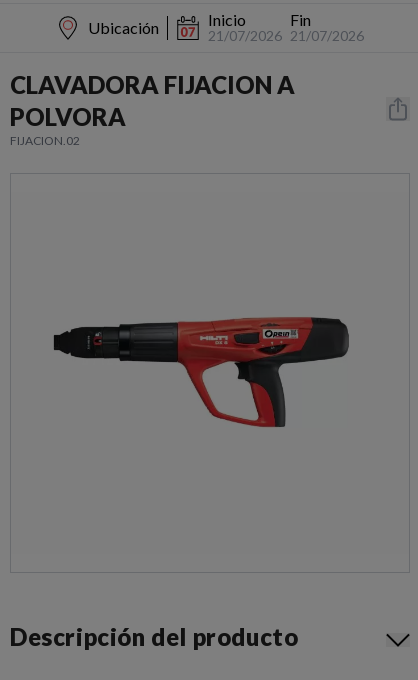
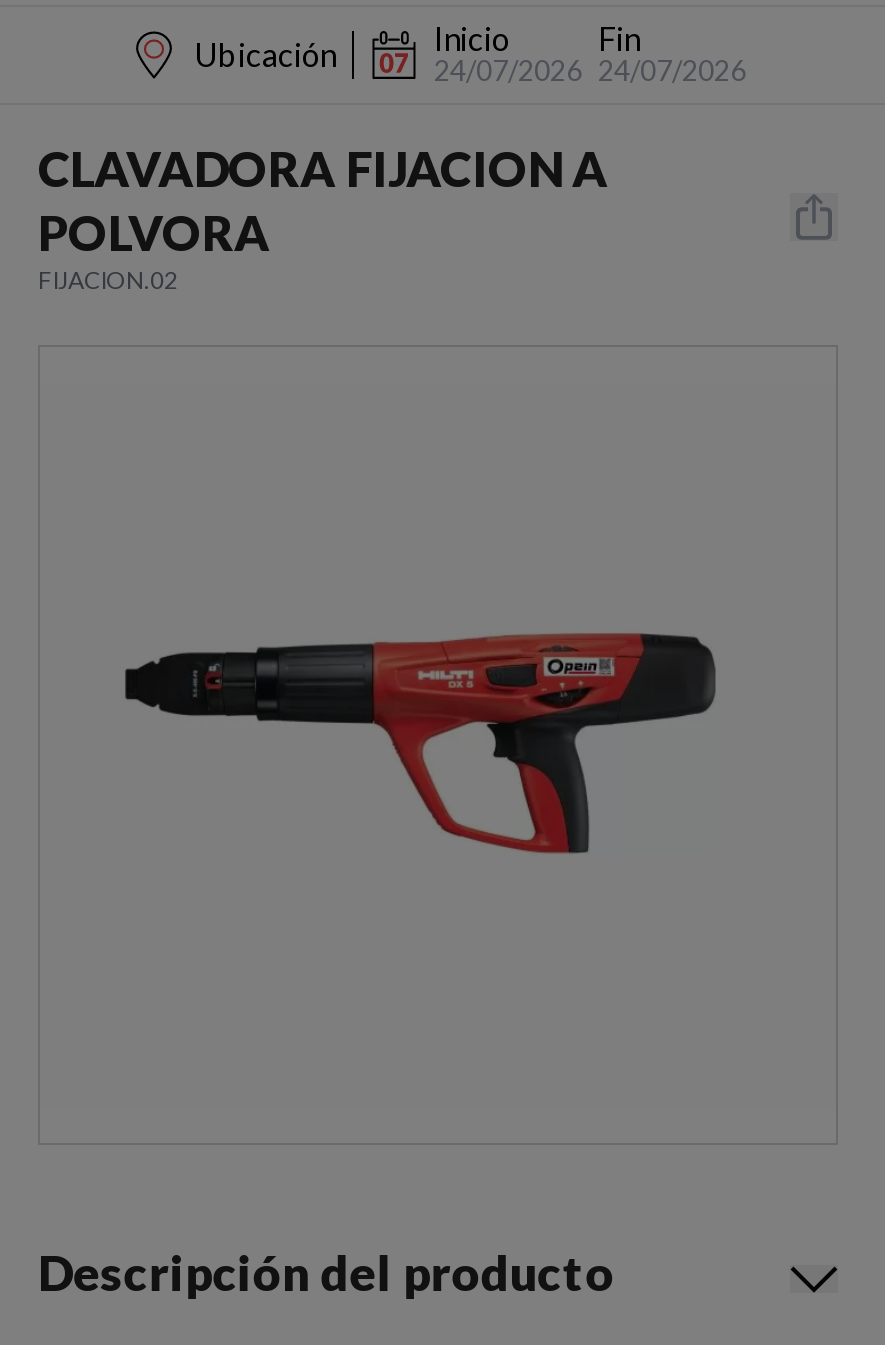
- 21/07/2026
+ 24/07/2026

- 21/07/2026
+ 24/07/2026
